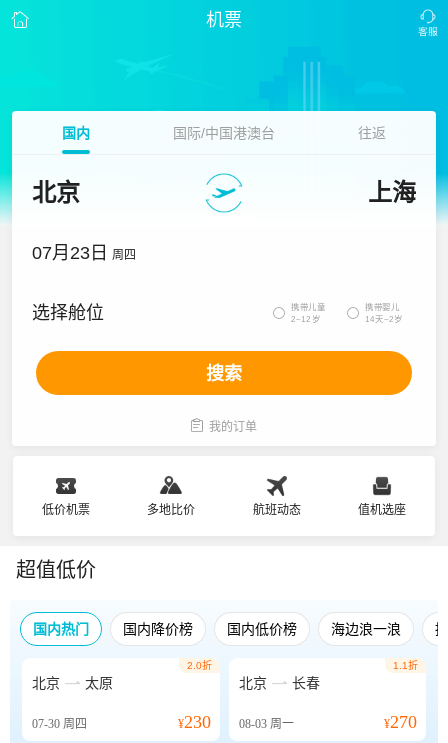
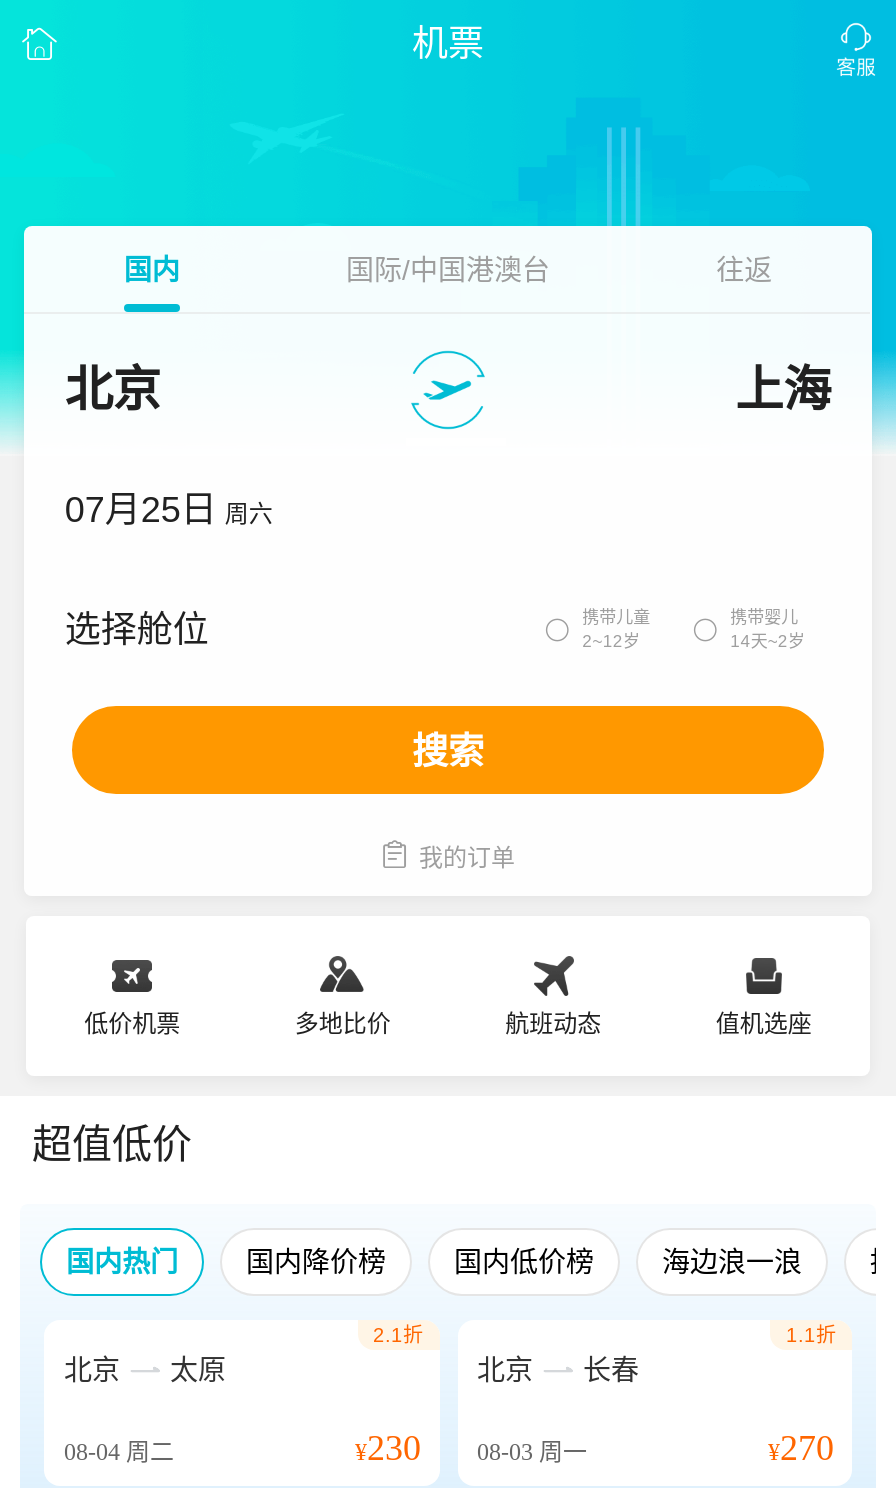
- 07月23日 周四
+ 07月25日 周六

- 2.0折
+ 2.1折

- 07-30周四
+ 08-04周二
